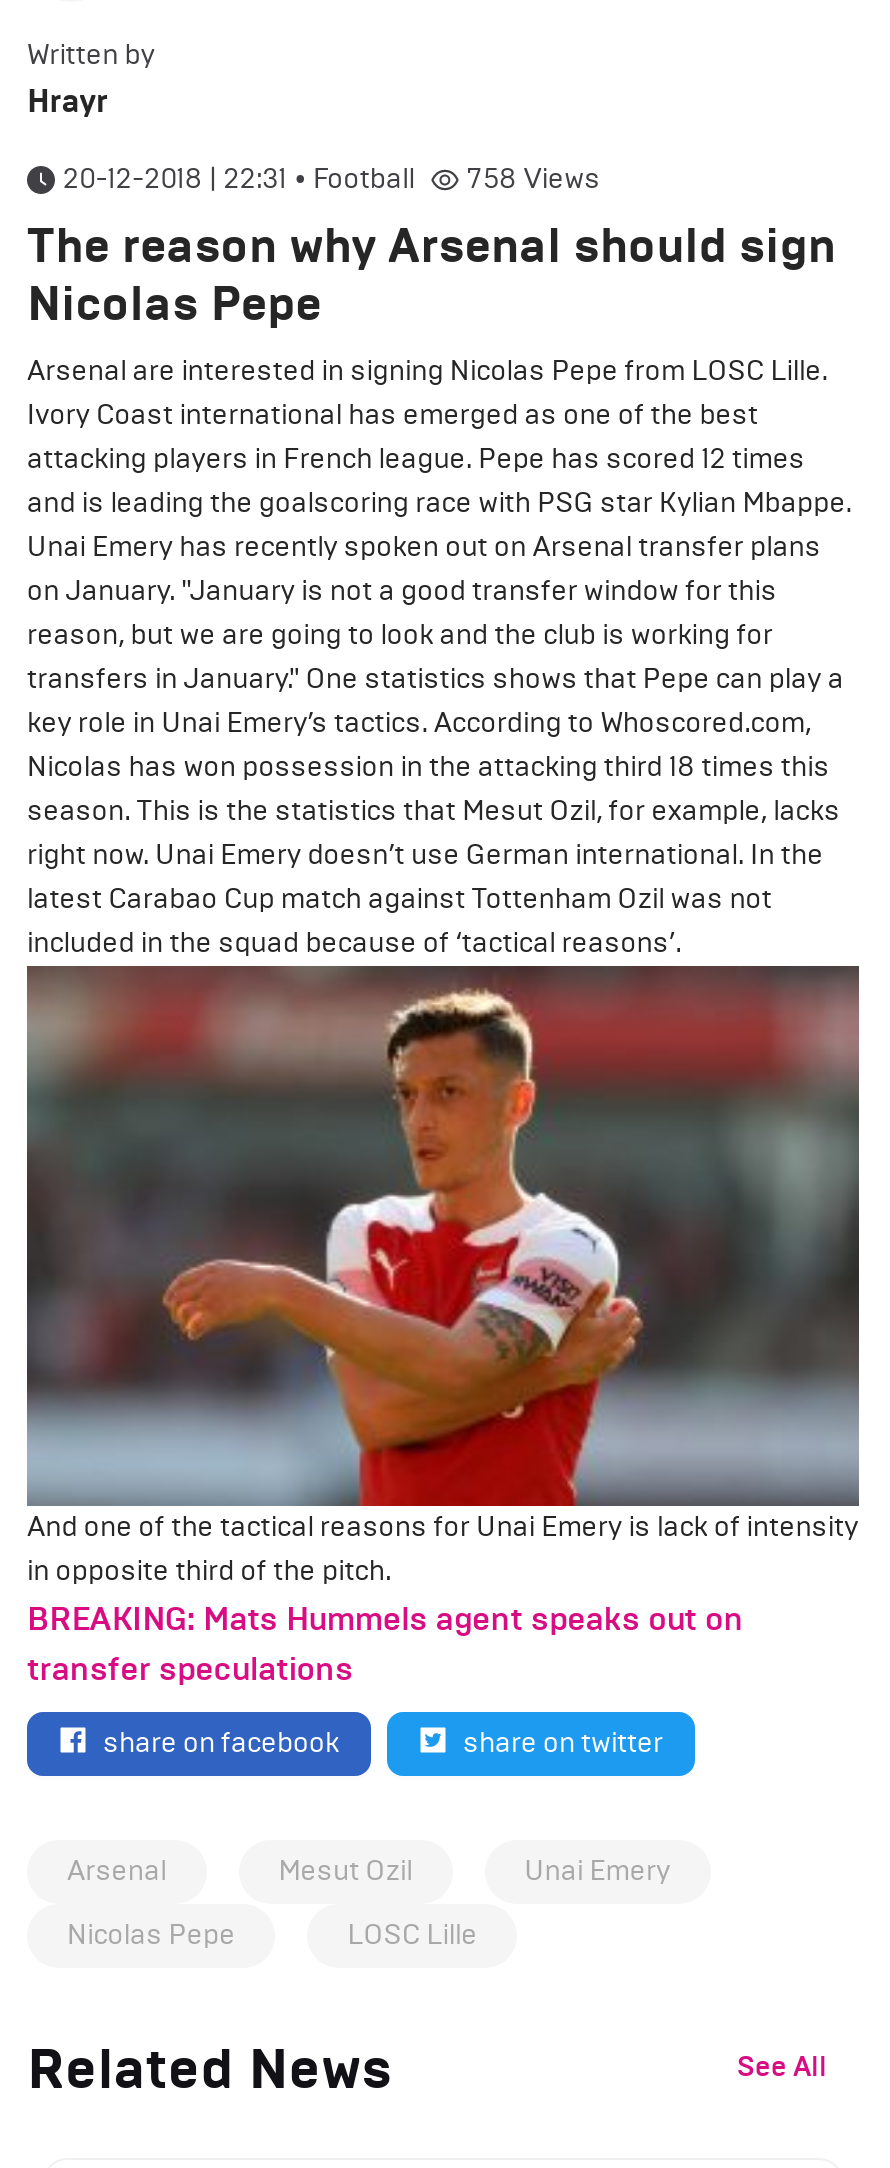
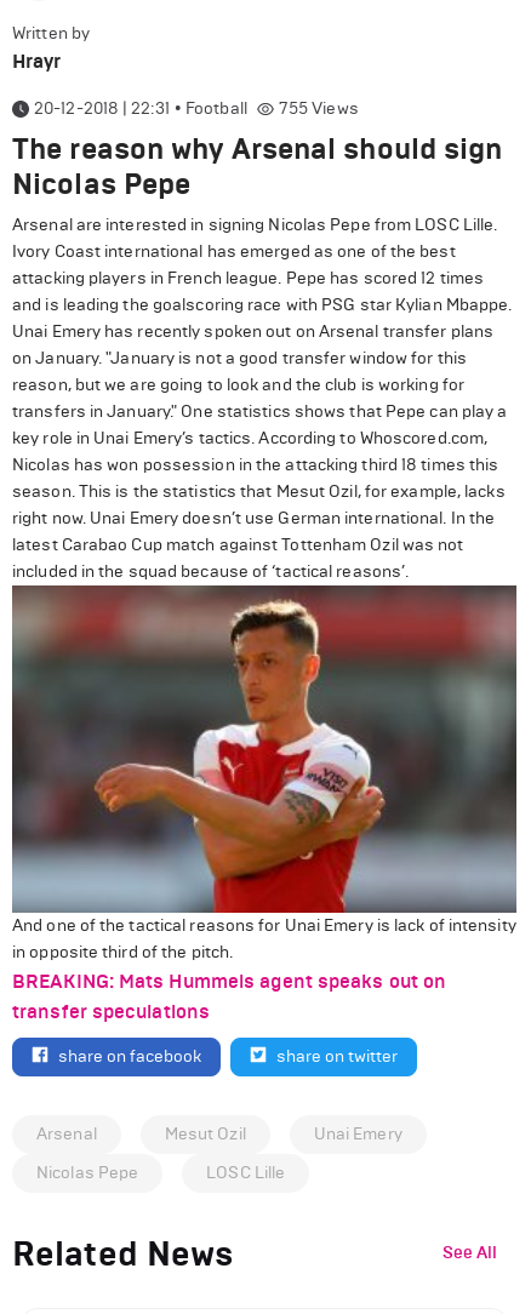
- 758 Views
+ 755 Views
